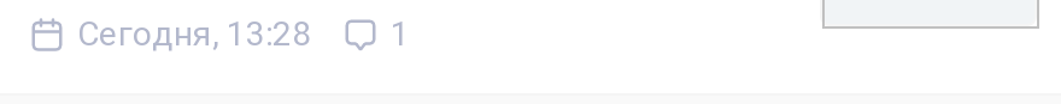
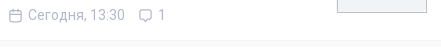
- Сегодня, 13:28
+ Сегодня, 13:30
